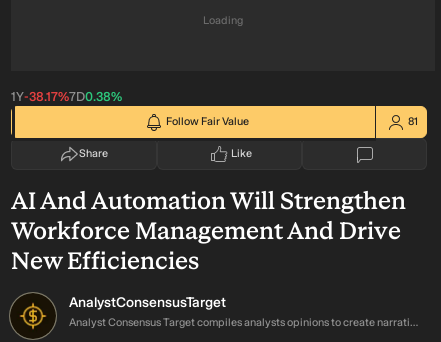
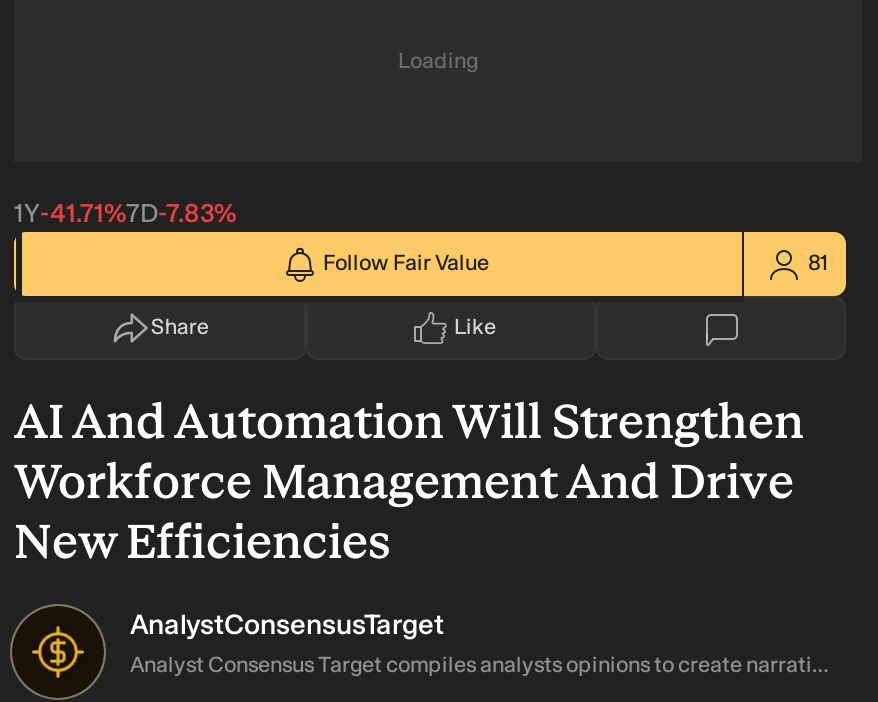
- 1Y-38.17%7D0.38%
+ 1Y-41.71%7D-7.83%
